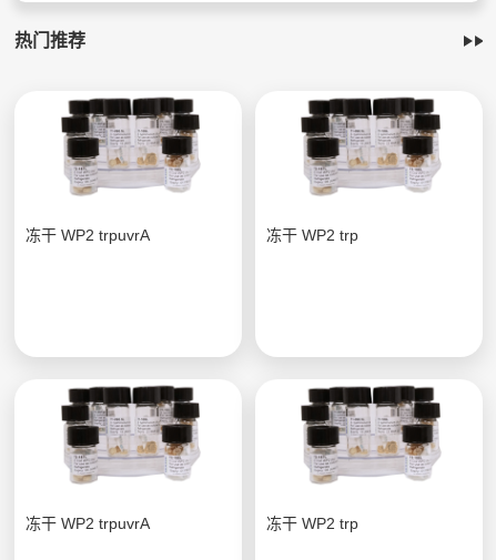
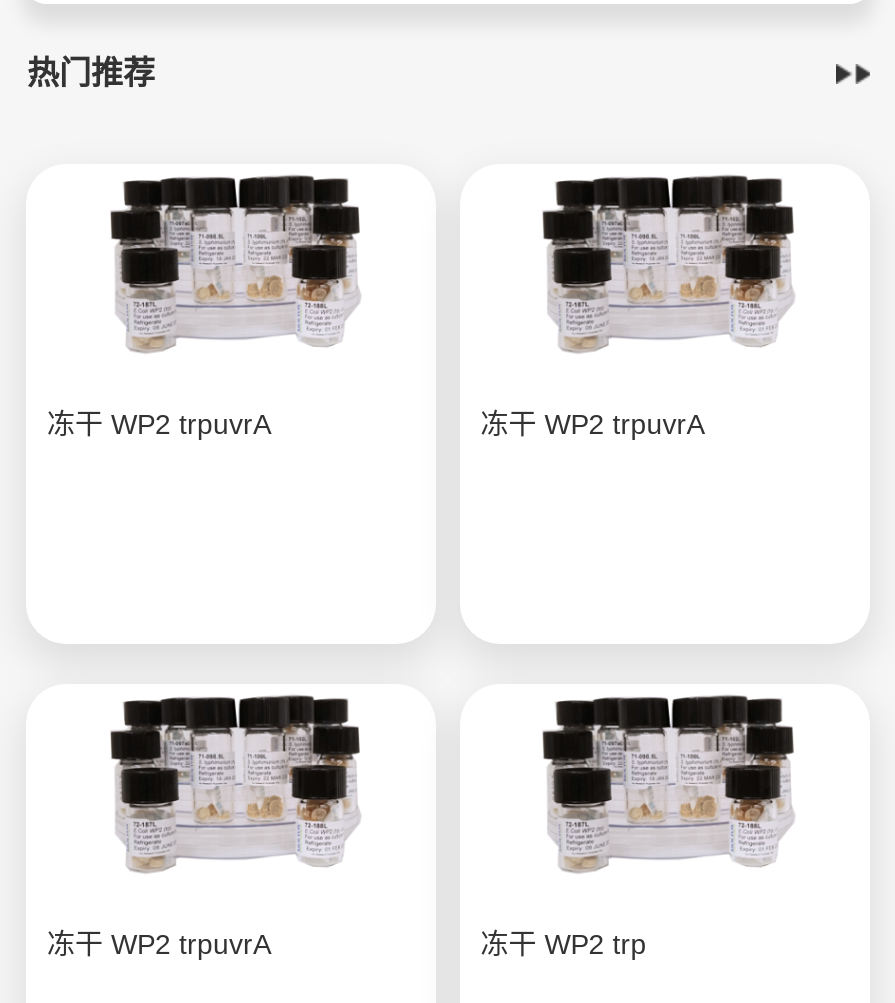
- 冻干 WP2 trp
+ 冻干 WP2 trpuvrA
